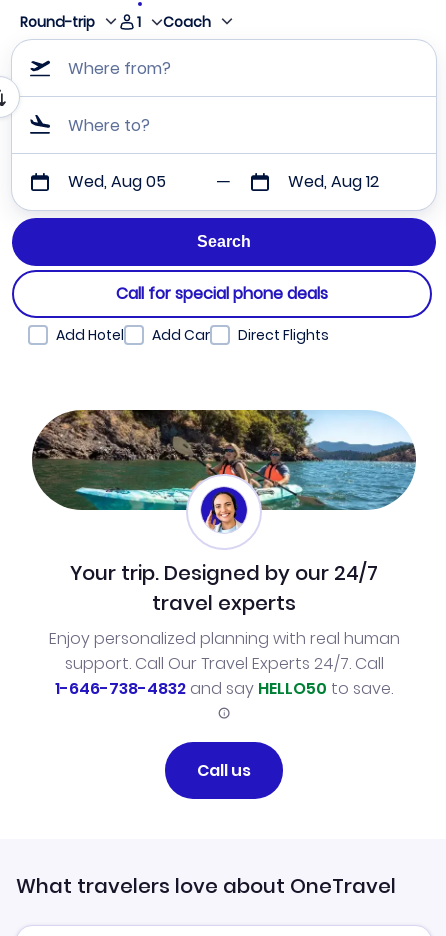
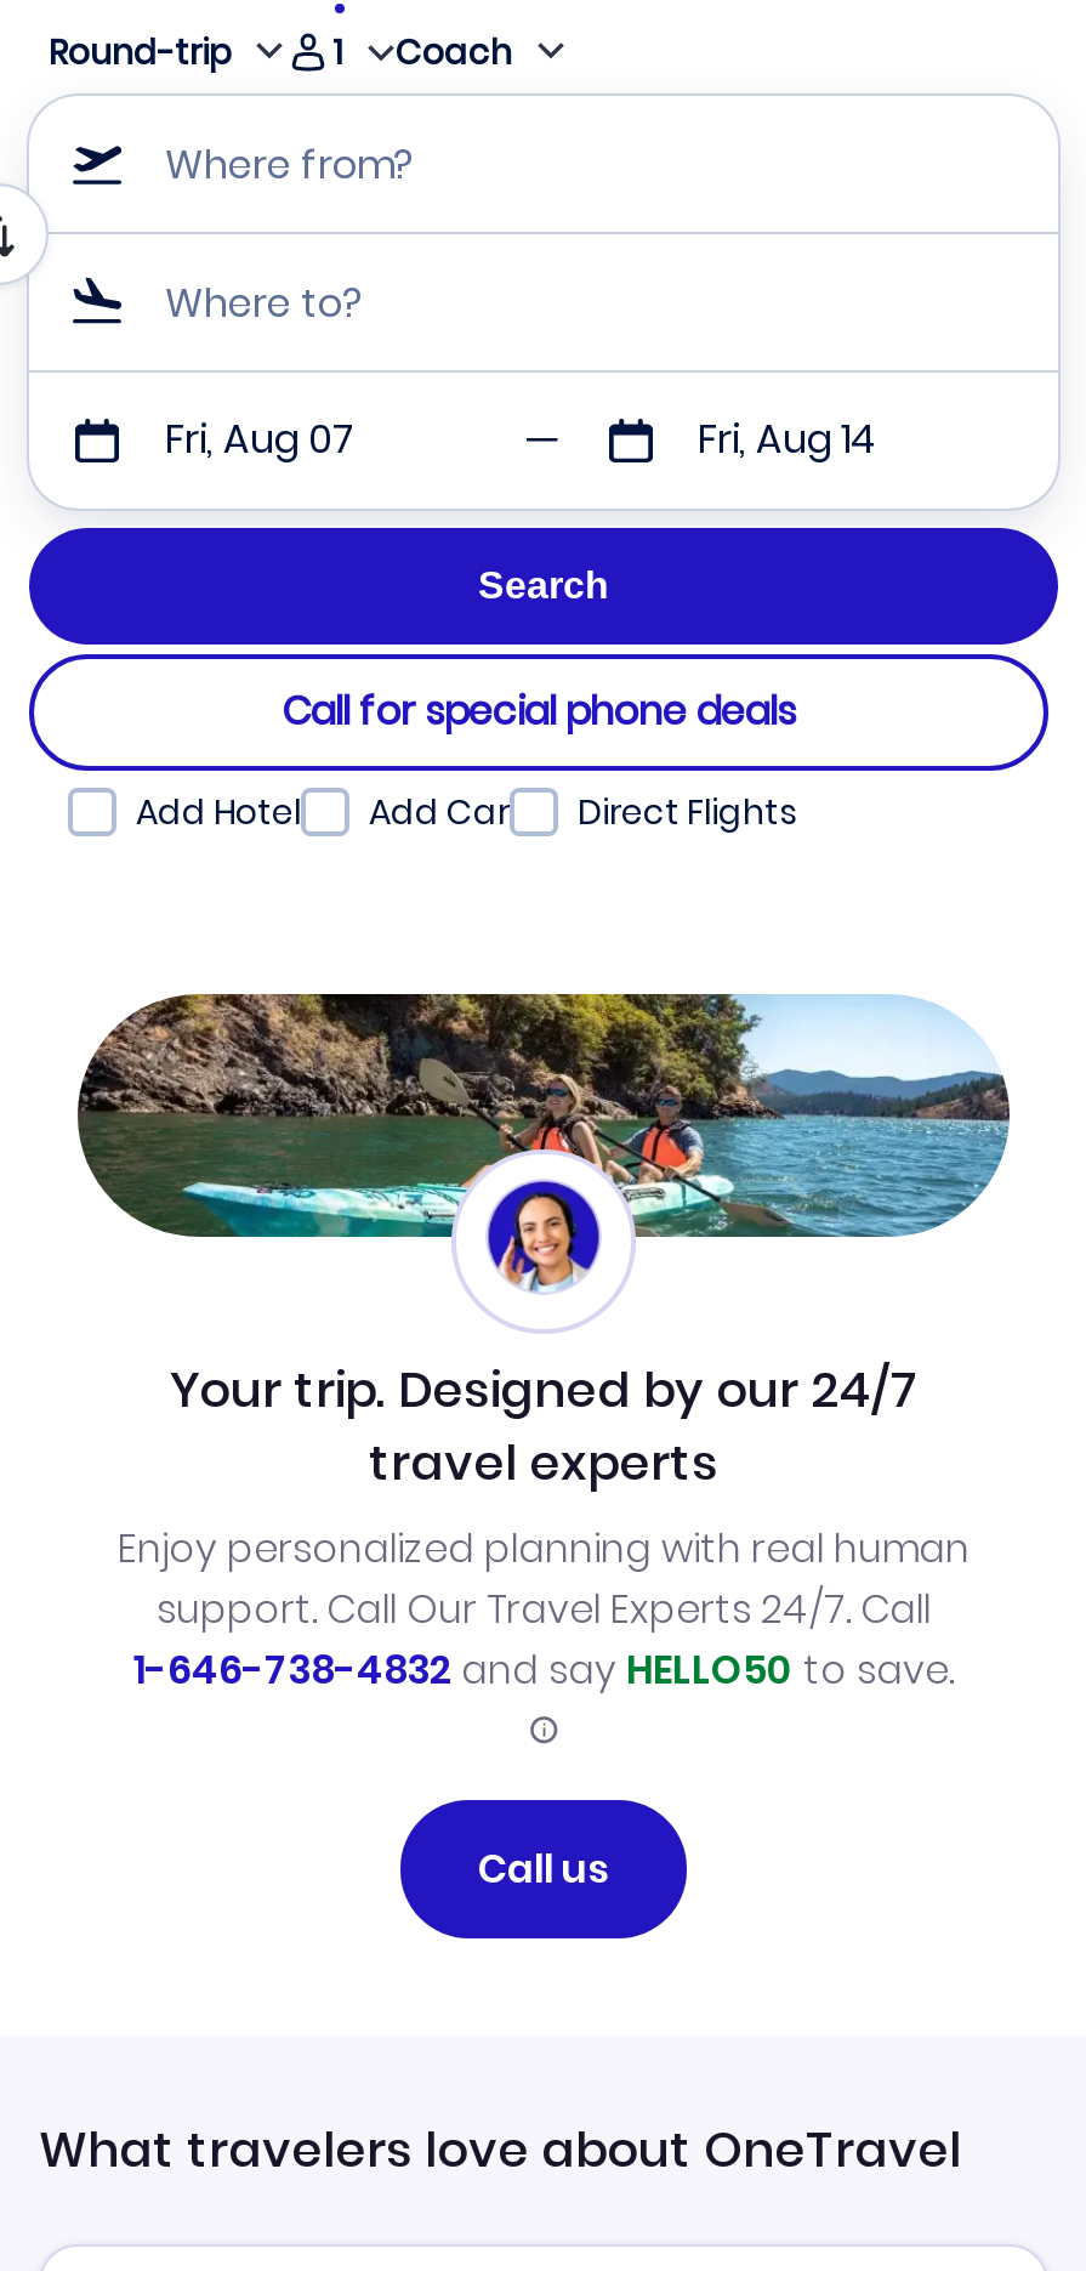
- Wed, Aug 05
+ Fri, Aug 07

- Wed, Aug 12
+ Fri, Aug 14
